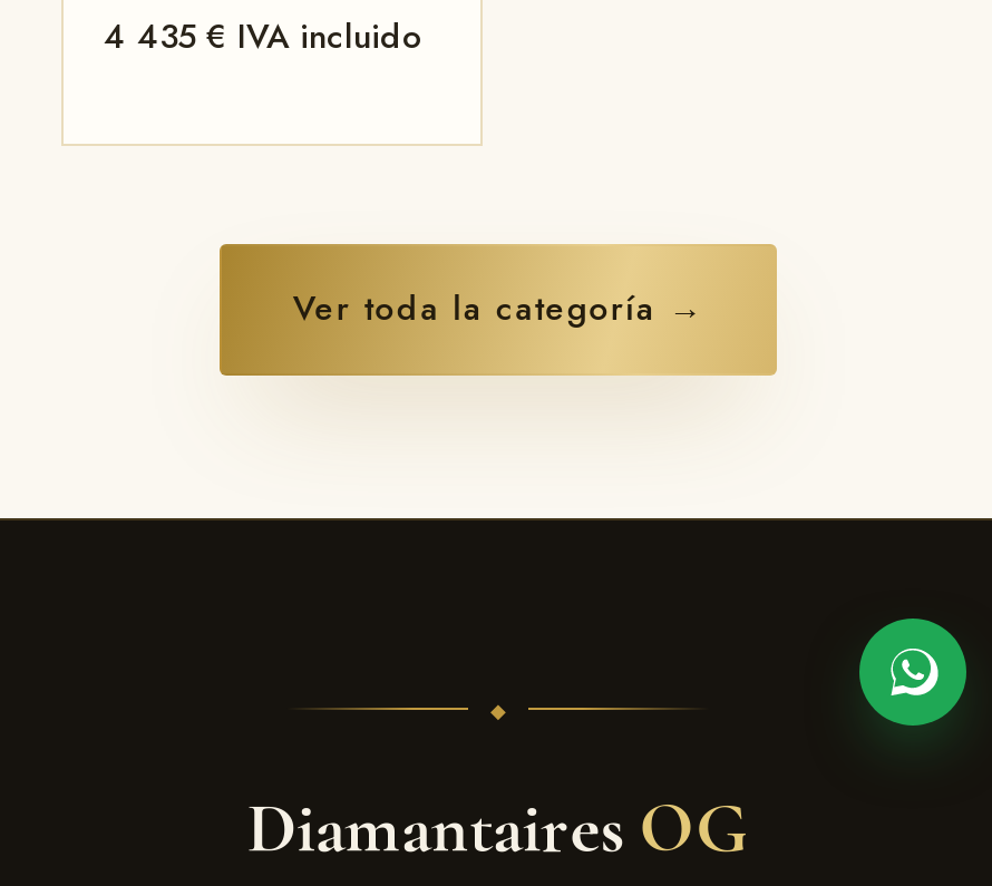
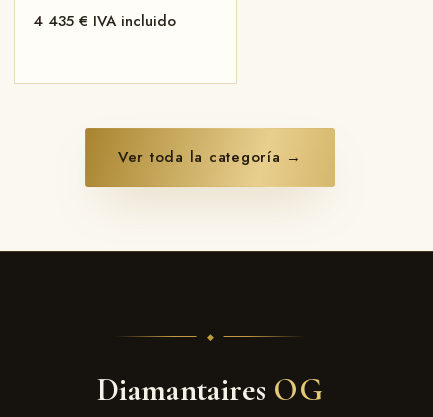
- [image]
